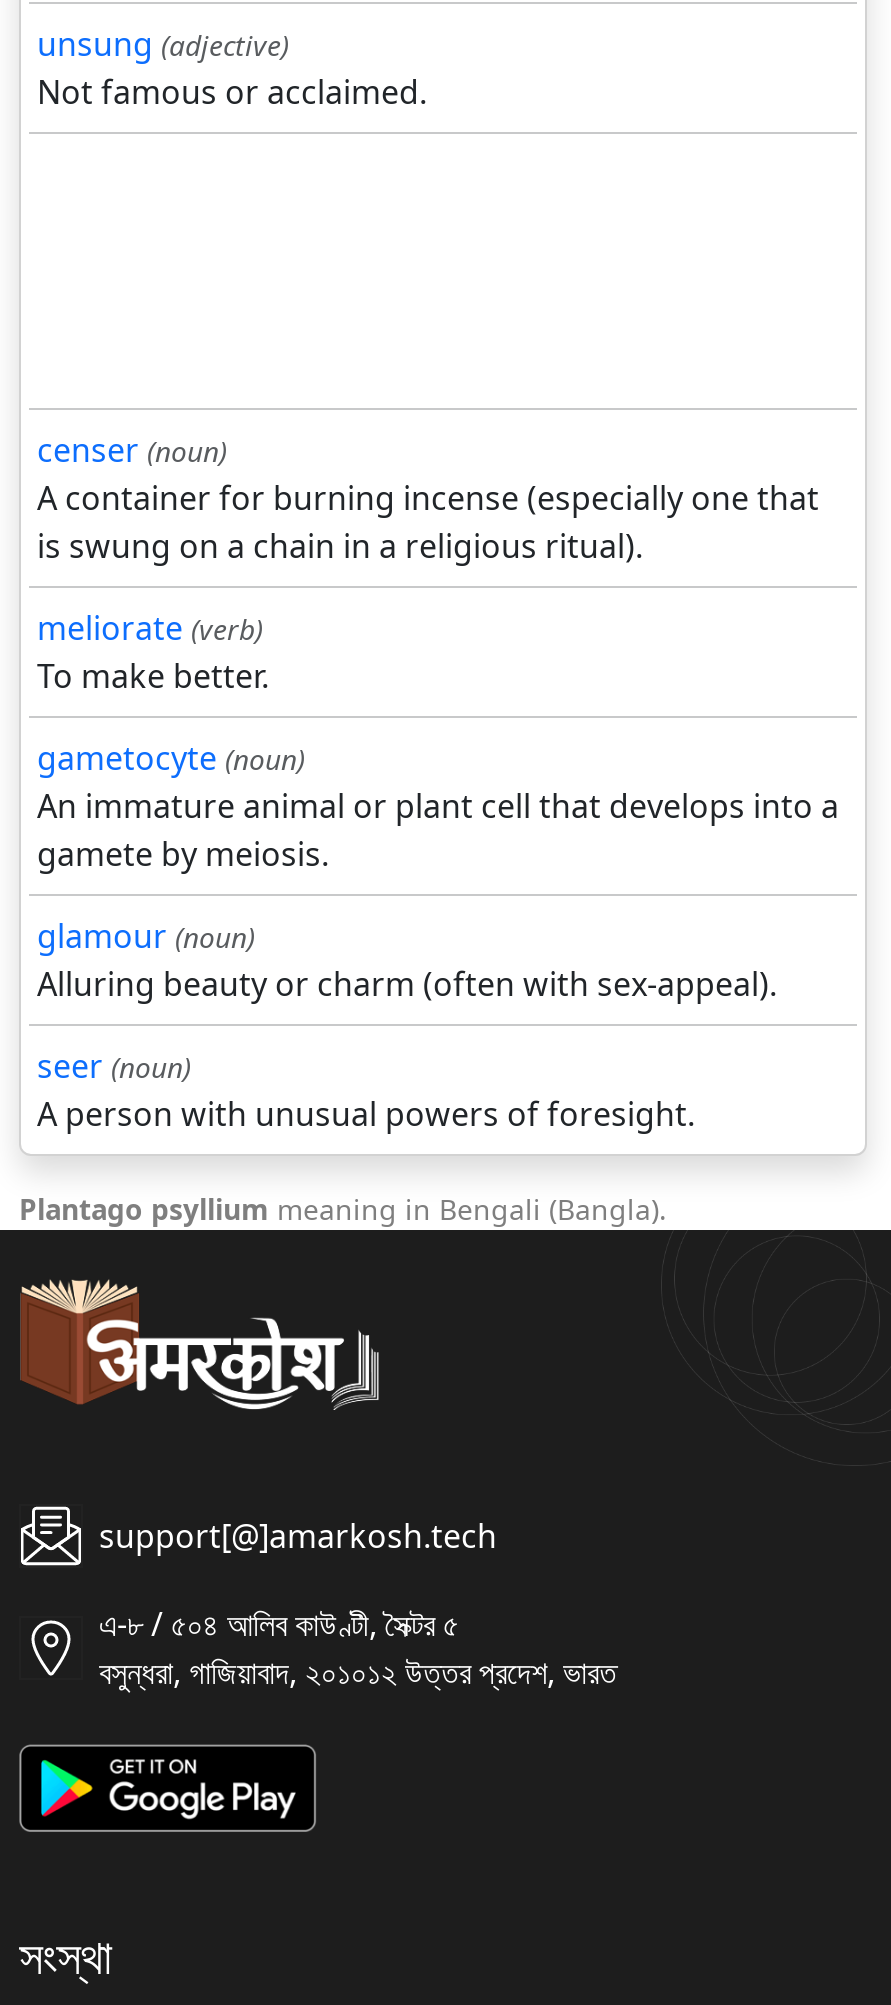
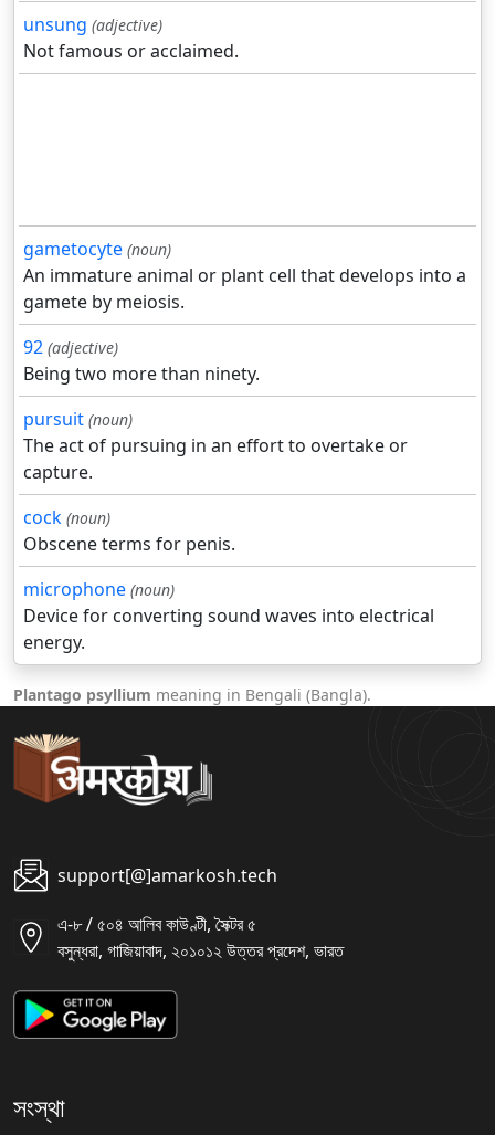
- censer (noun)
- A container for burning incense (especially one that
- is swung on a chain in a religious ritual).
- meliorate (verb)
- To make better.

moved up: gametocyte (noun) | An immature animal or plant cell that develops into a | gamete by meiosis.

- glamour (noun)
- Alluring beauty or charm (often with sex-appeal).
- seer (noun)
- A person with unusual powers of foresight.
+ 92 (adjective)
+ Being two more than ninety.
+ pursuit (noun)
+ The act of pursuing in an effort to overtake or
+ capture.
+ cock (noun)
+ Obscene terms for penis.
+ microphone (noun)
+ Device for converting sound waves into electrical
+ energy.
